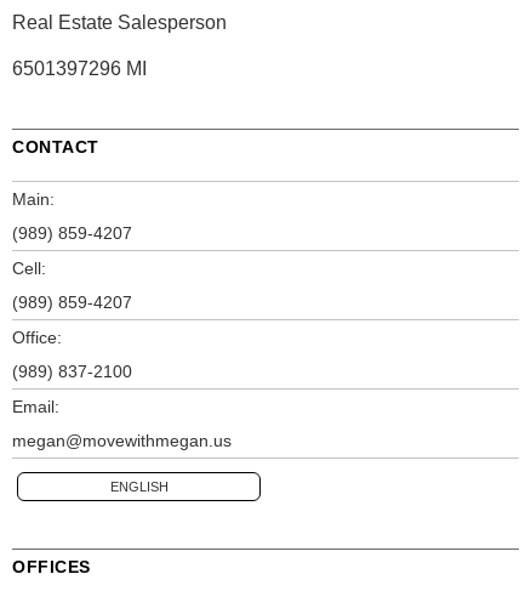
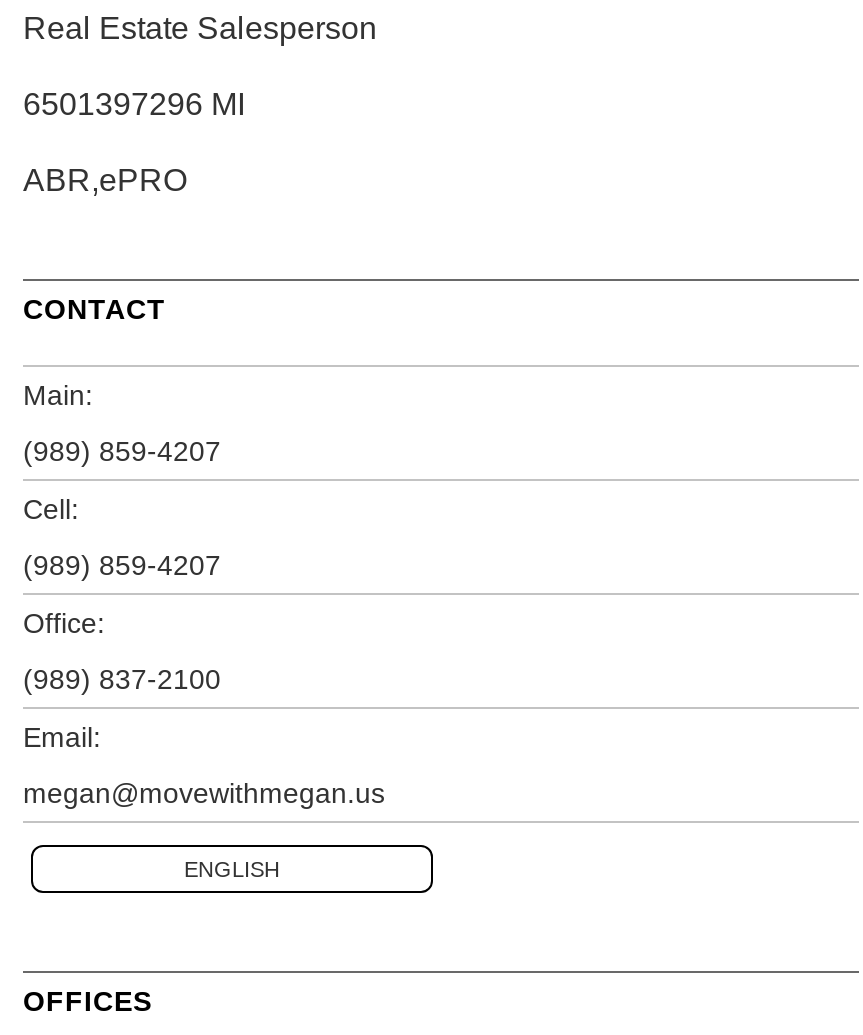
+ ABR,ePRO
